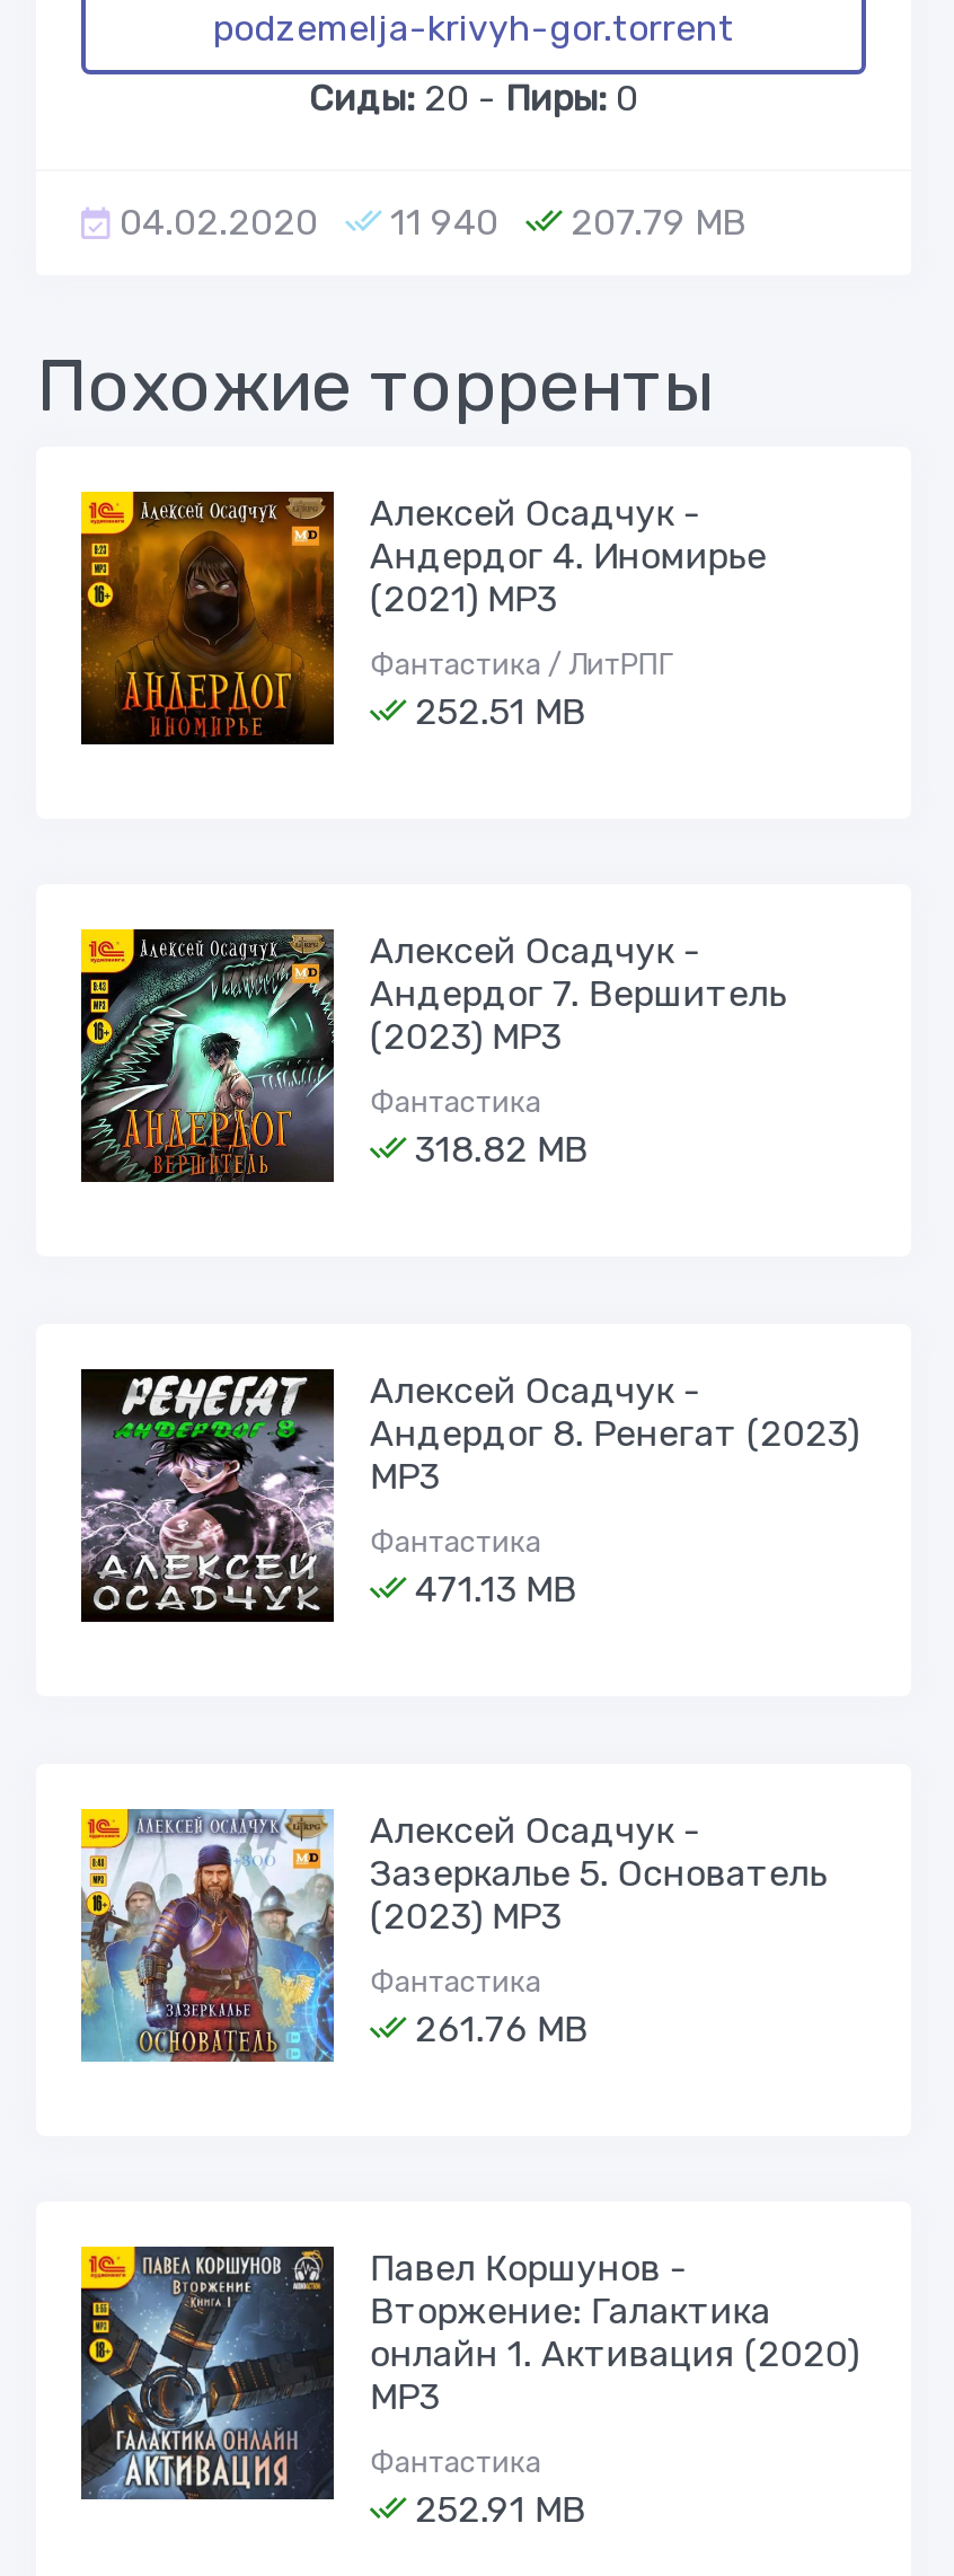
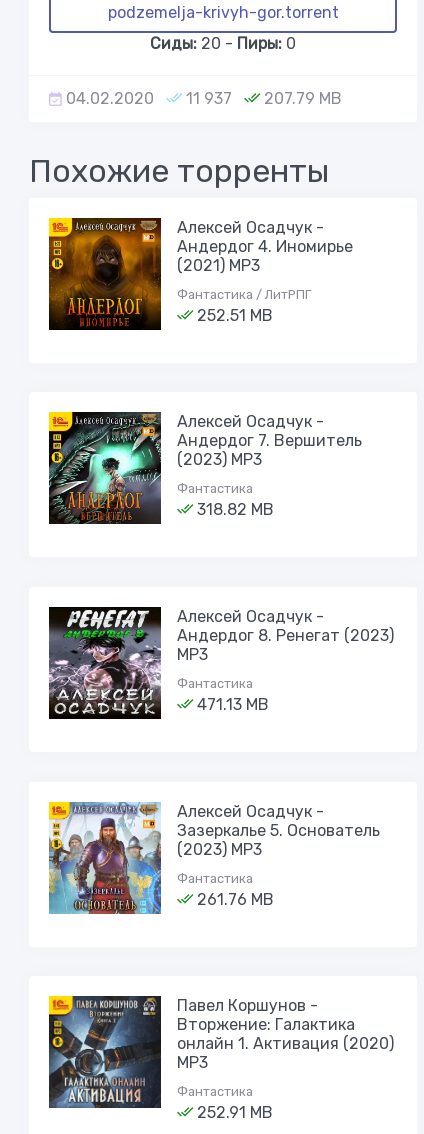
- 04.02.2020 11 940 207.79 MB
+ 04.02.2020 11 937 207.79 MB
